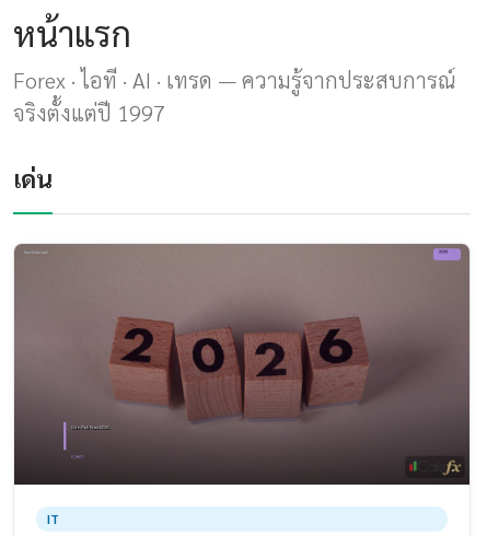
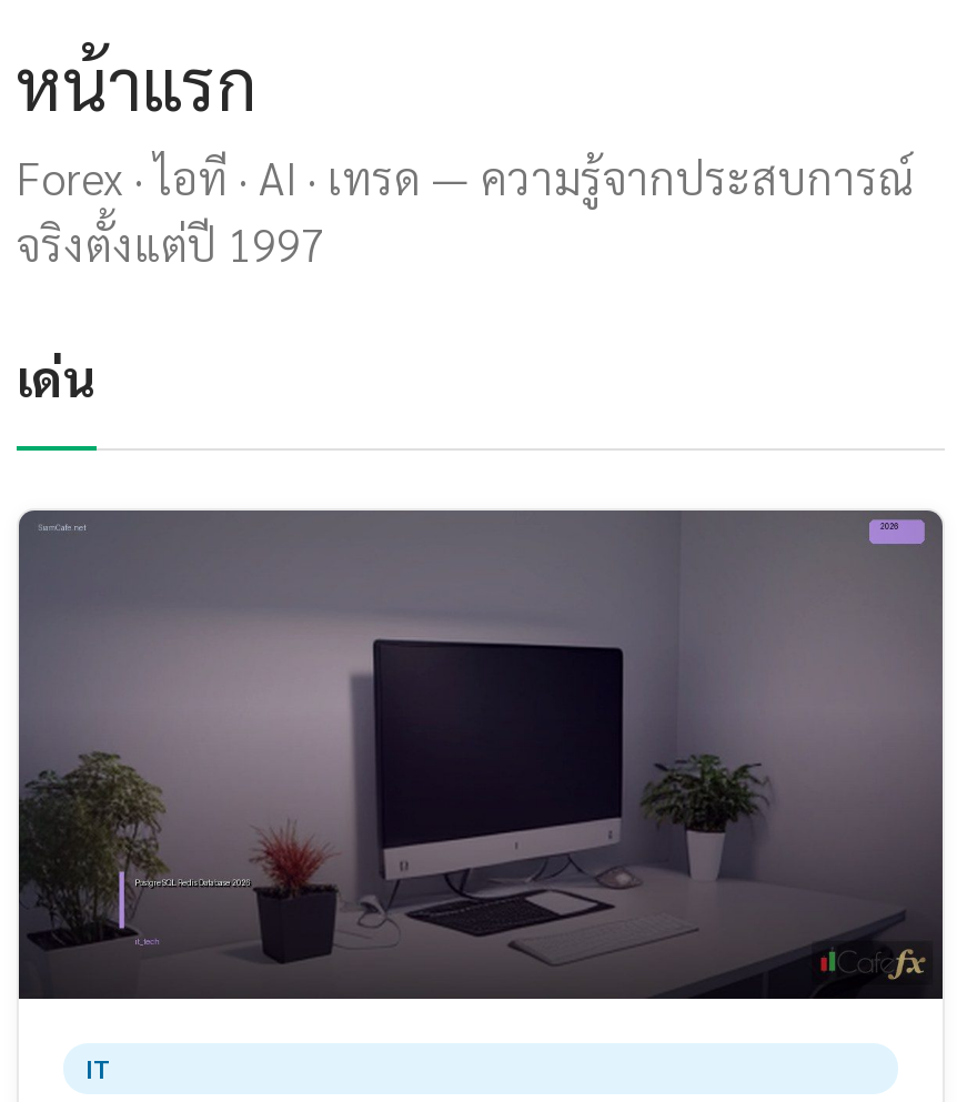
- [image]
+ [image]
